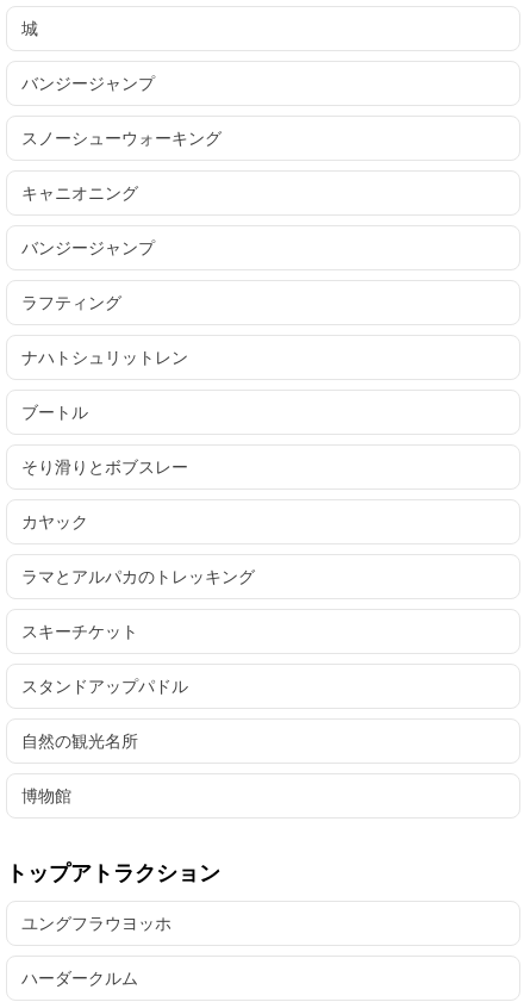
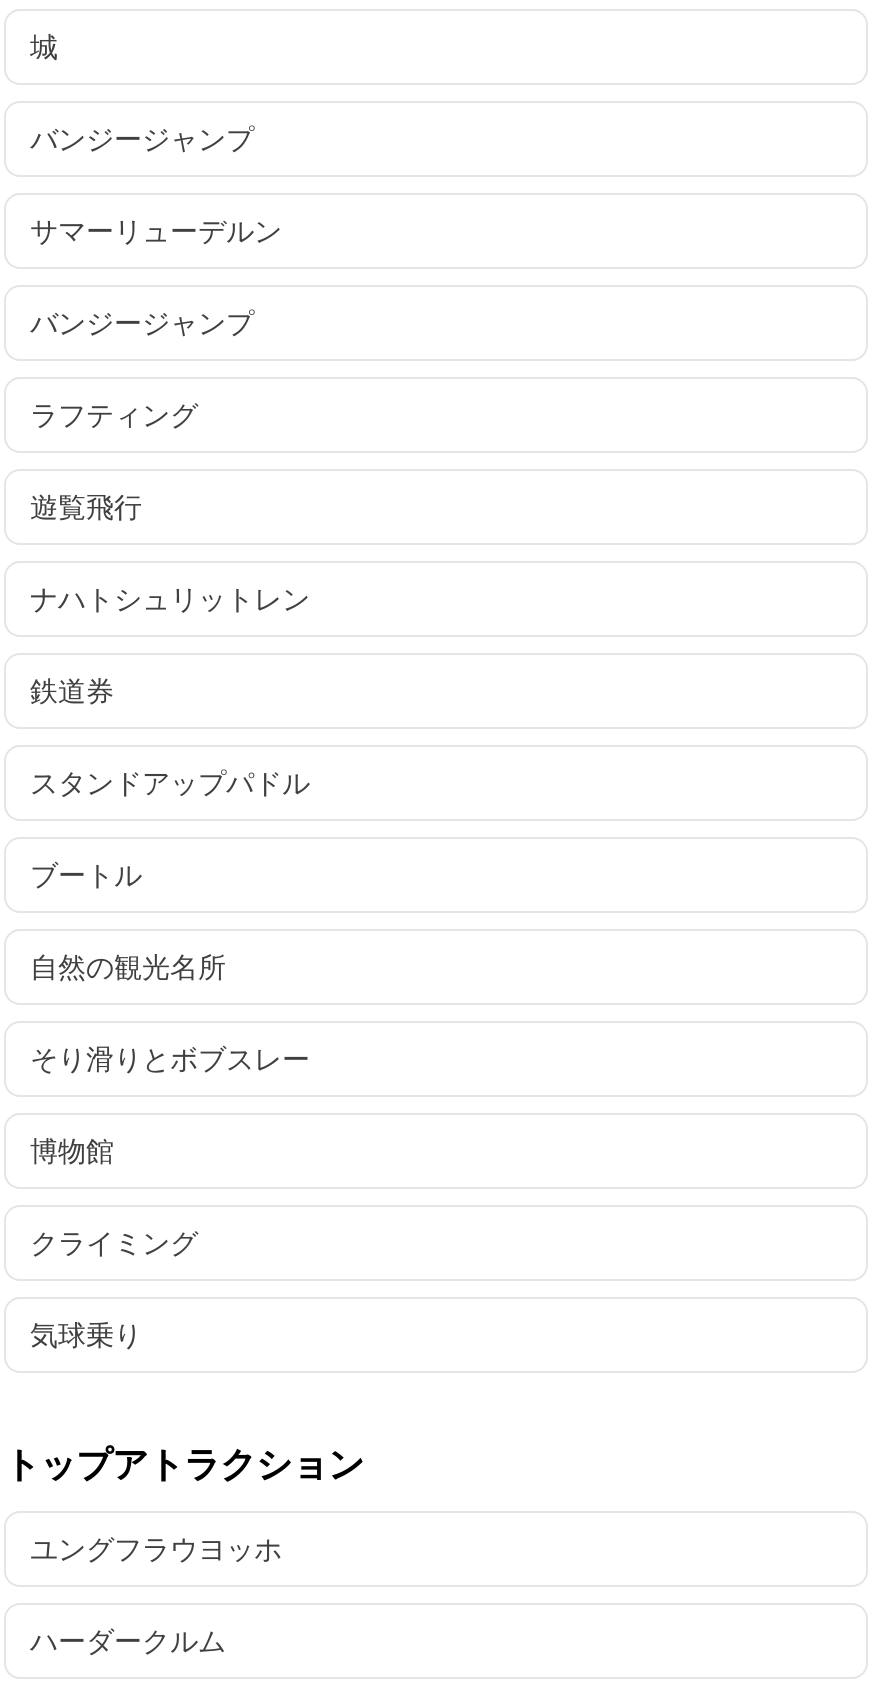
- スノーシューウォーキング
- キャニオニング
+ サマーリューデルン

moved up: バンジージャンプ | ラフティング

+ 遊覧飛行

+ 鉄道券

moved down: ブートル

moved down: そり滑りとボブスレー

- カヤック
- ラマとアルパカのトレッキング
- スキーチケット

moved up: スタンドアップパドル

moved up: 自然の観光名所

moved up: 博物館

+ クライミング
+ 気球乗り
